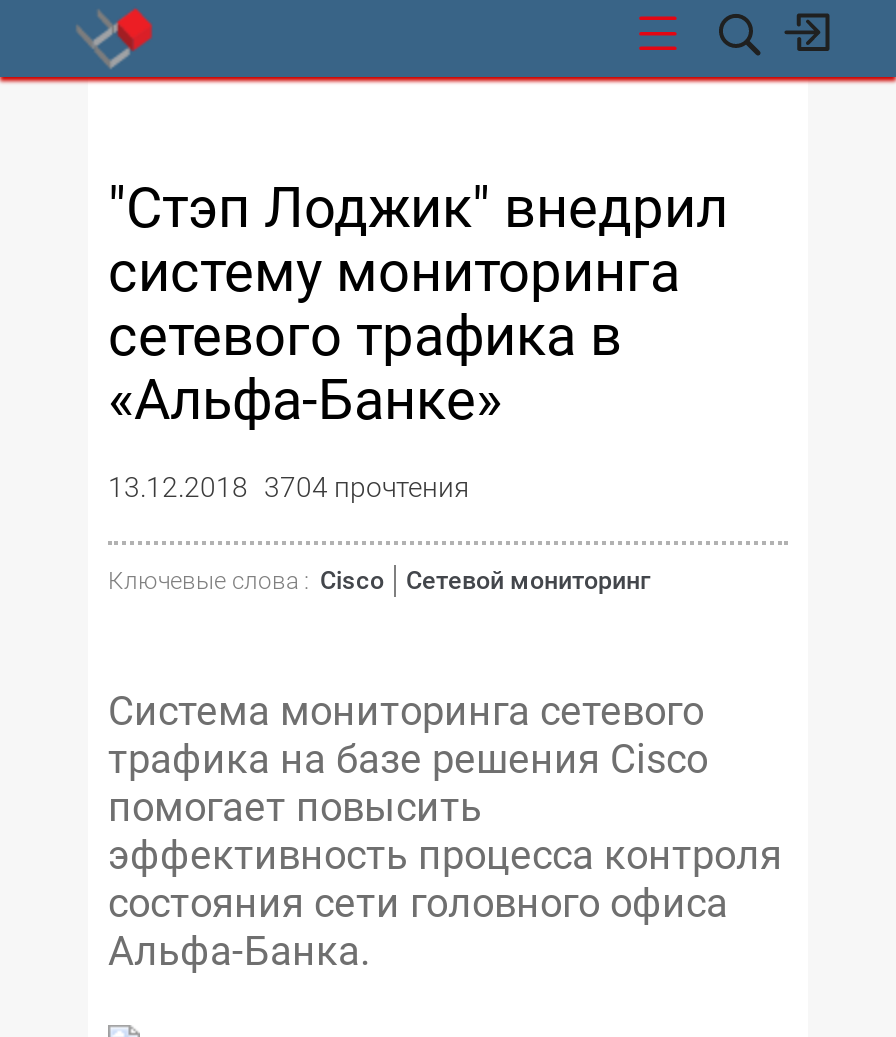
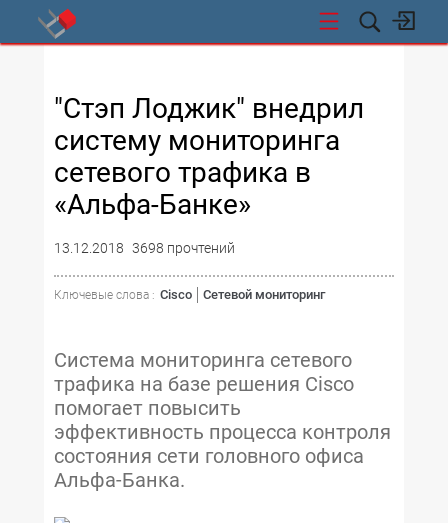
- 13.12.2018 3704 прочтения
+ 13.12.2018 3698 прочтений
